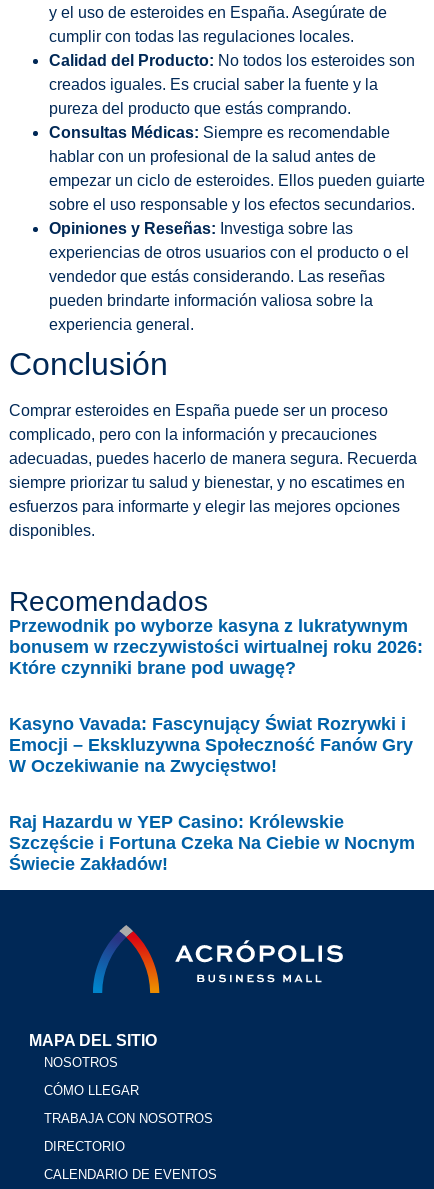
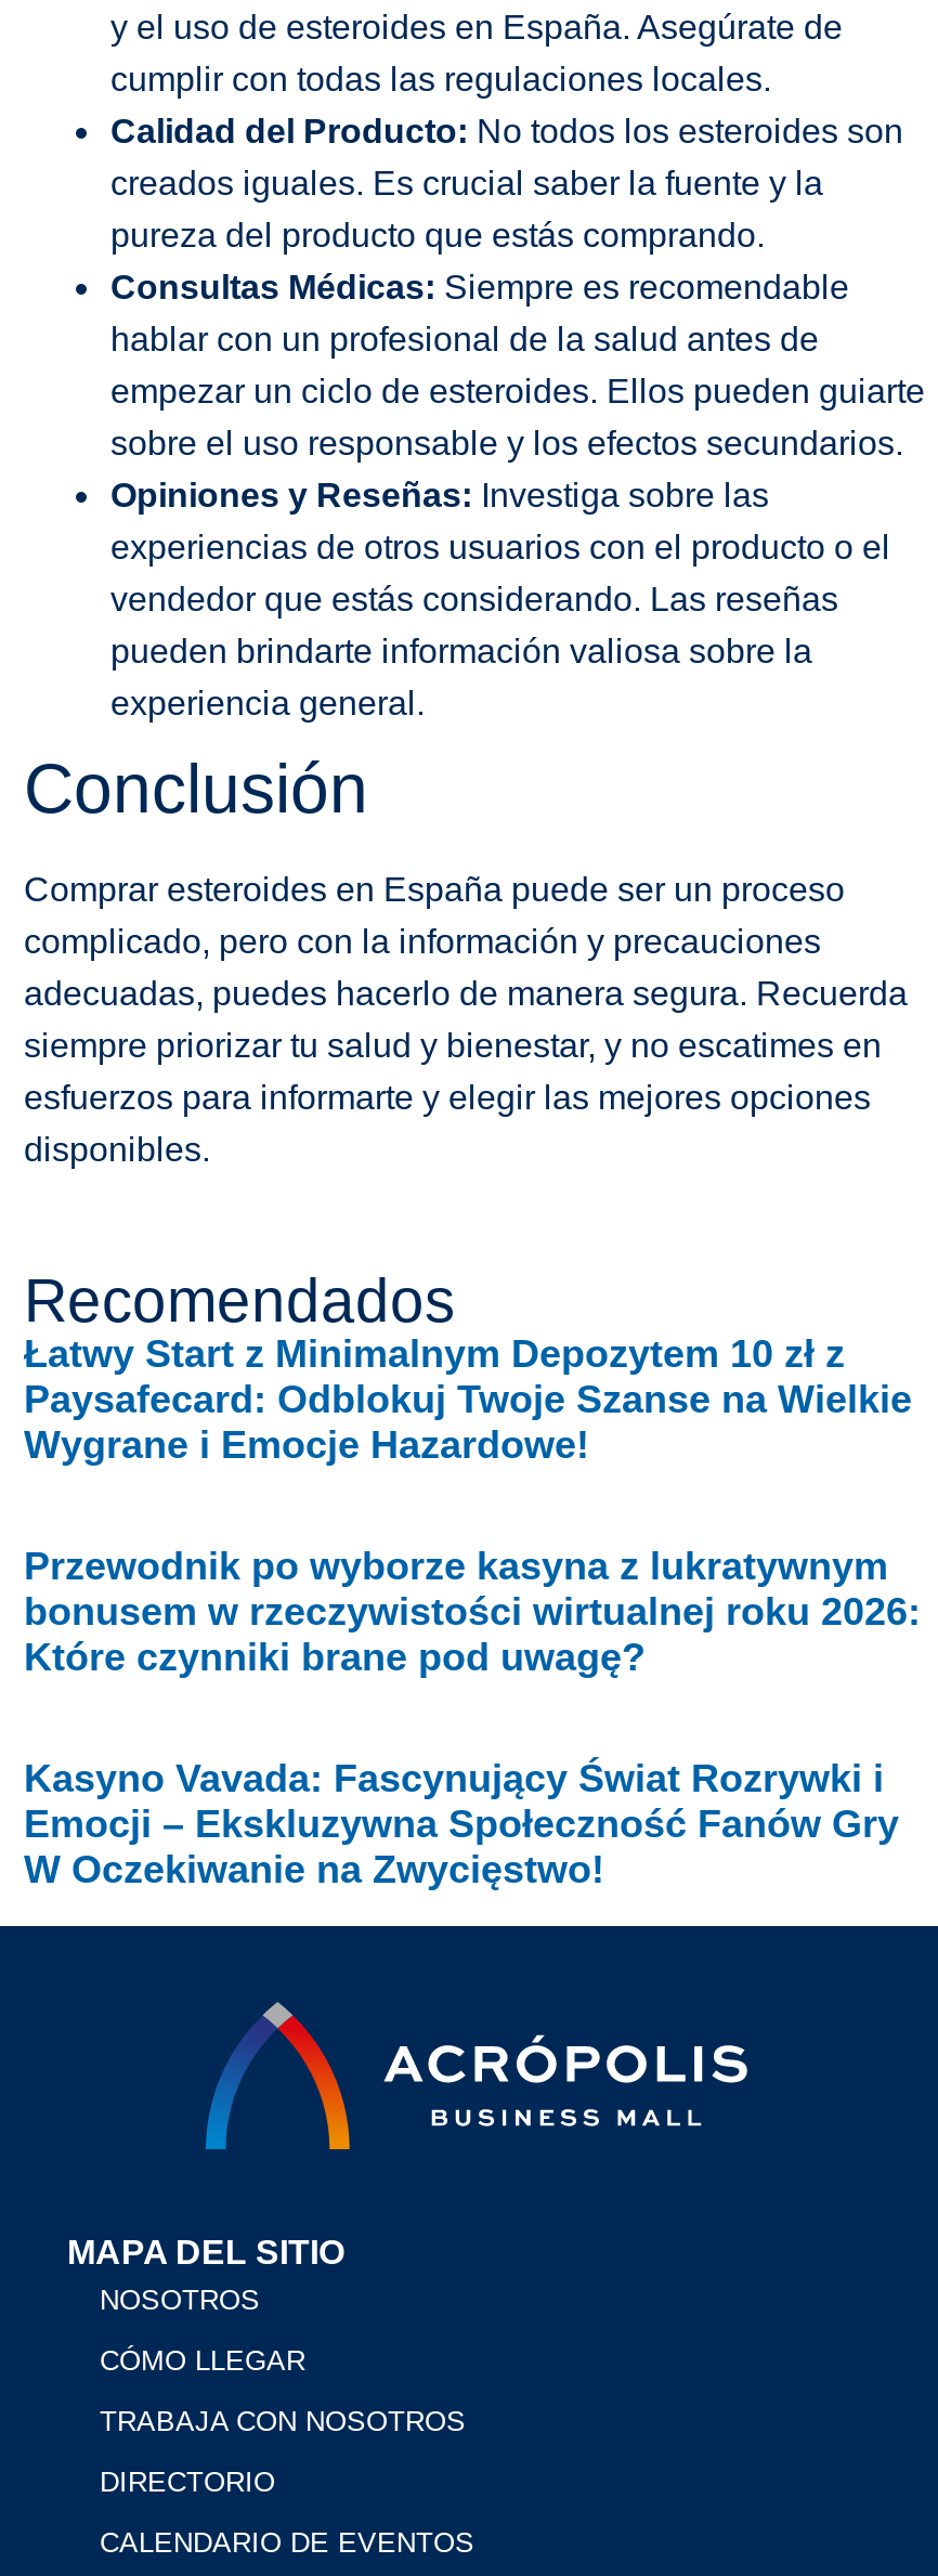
+ Łatwy Start z Minimalnym Depozytem 10 zł z
+ Paysafecard: Odblokuj Twoje Szanse na Wielkie
+ Wygrane i Emocje Hazardowe!

moved down: Przewodnik po wyborze kasyna z lukratywnym | bonusem w rzeczywistości wirtualnej roku 2026: | Które czynniki brane pod uwagę? | Kasyno Vavada: Fascynujący Świat Rozrywki i | Emocji – Ekskluzywna Społeczność Fanów Gry | W Oczekiwanie na Zwycięstwo!

- Raj Hazardu w YEP Casino: Królewskie
- Szczęście i Fortuna Czeka Na Ciebie w Nocnym
- Świecie Zakładów!
